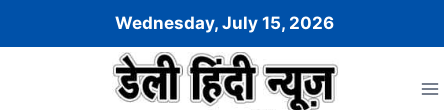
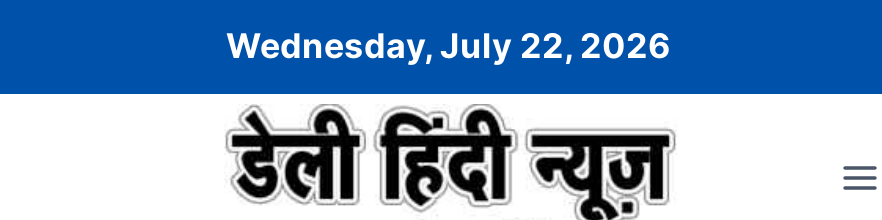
- Wednesday, July 15, 2026
+ Wednesday, July 22, 2026
